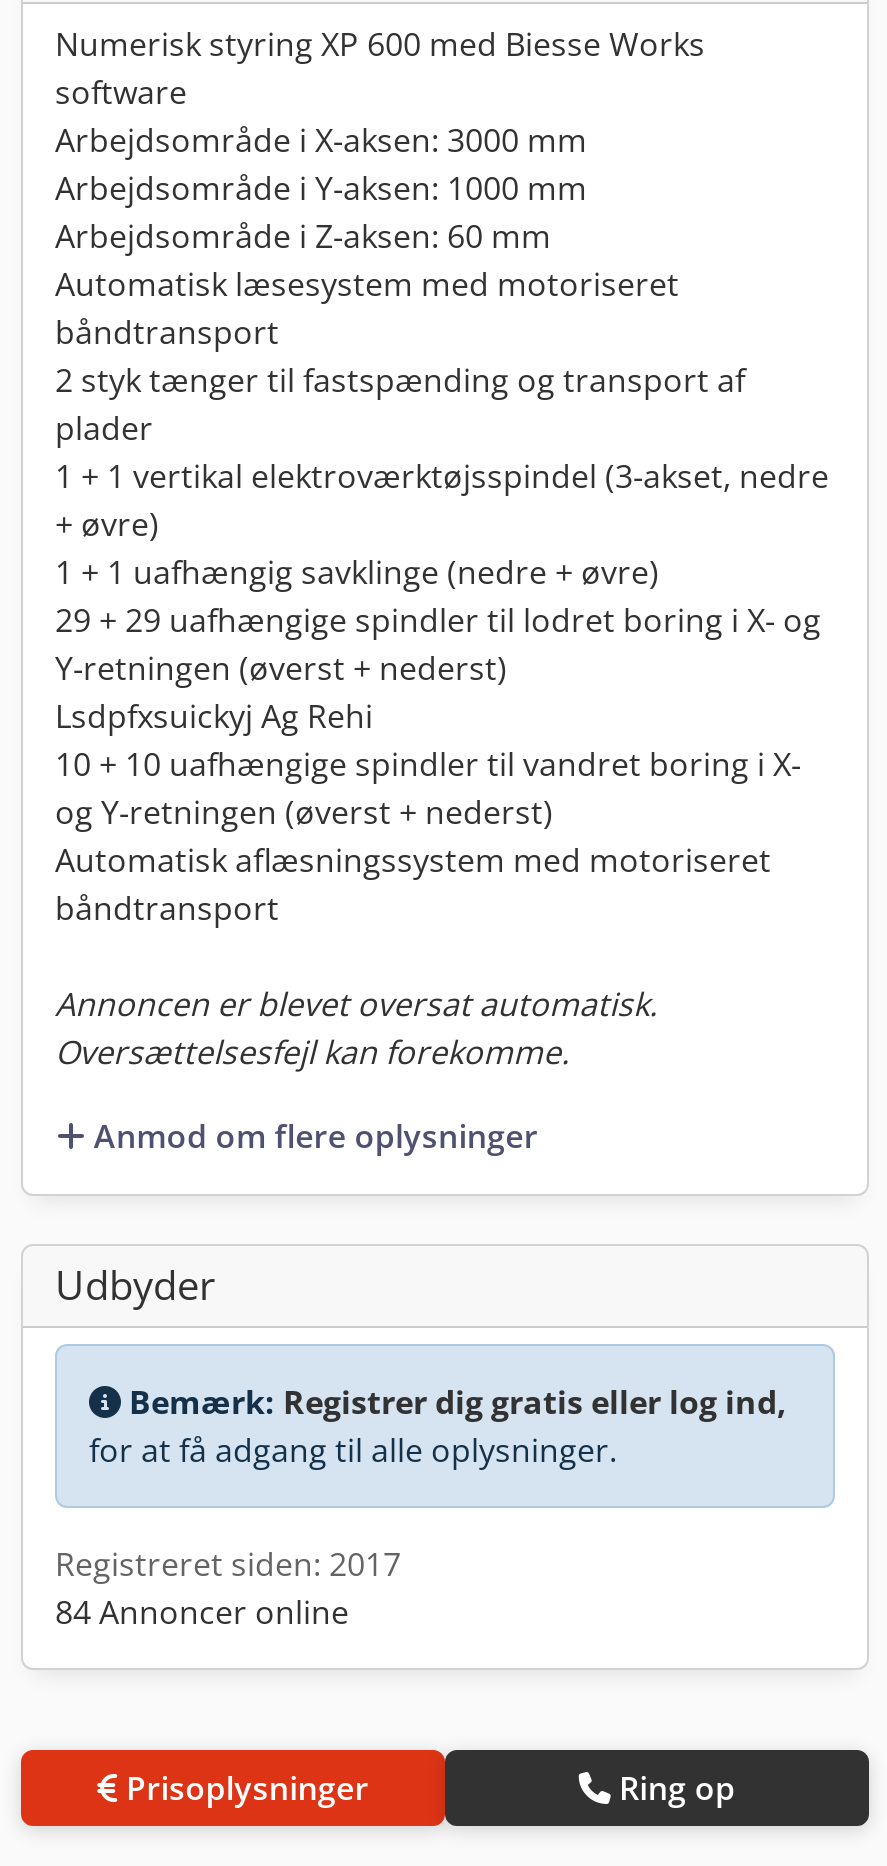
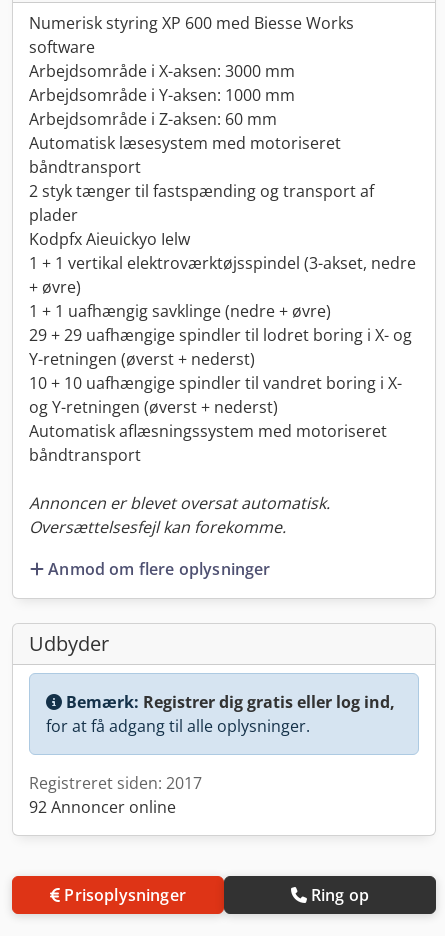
+ Kodpfx Aieuickyo Ielw

moved down: 1 + 1 vertikal elektroværktøjsspindel (3-akset, nedre | + øvre) | 1 + 1 uafhængig savklinge (nedre + øvre) | 29 + 29 uafhængige spindler til lodret boring i X- og | Y-retningen (øverst + nederst)

- Lsdpfxsuickyj Ag Rehi

- 84 Annoncer online
+ 92 Annoncer online
